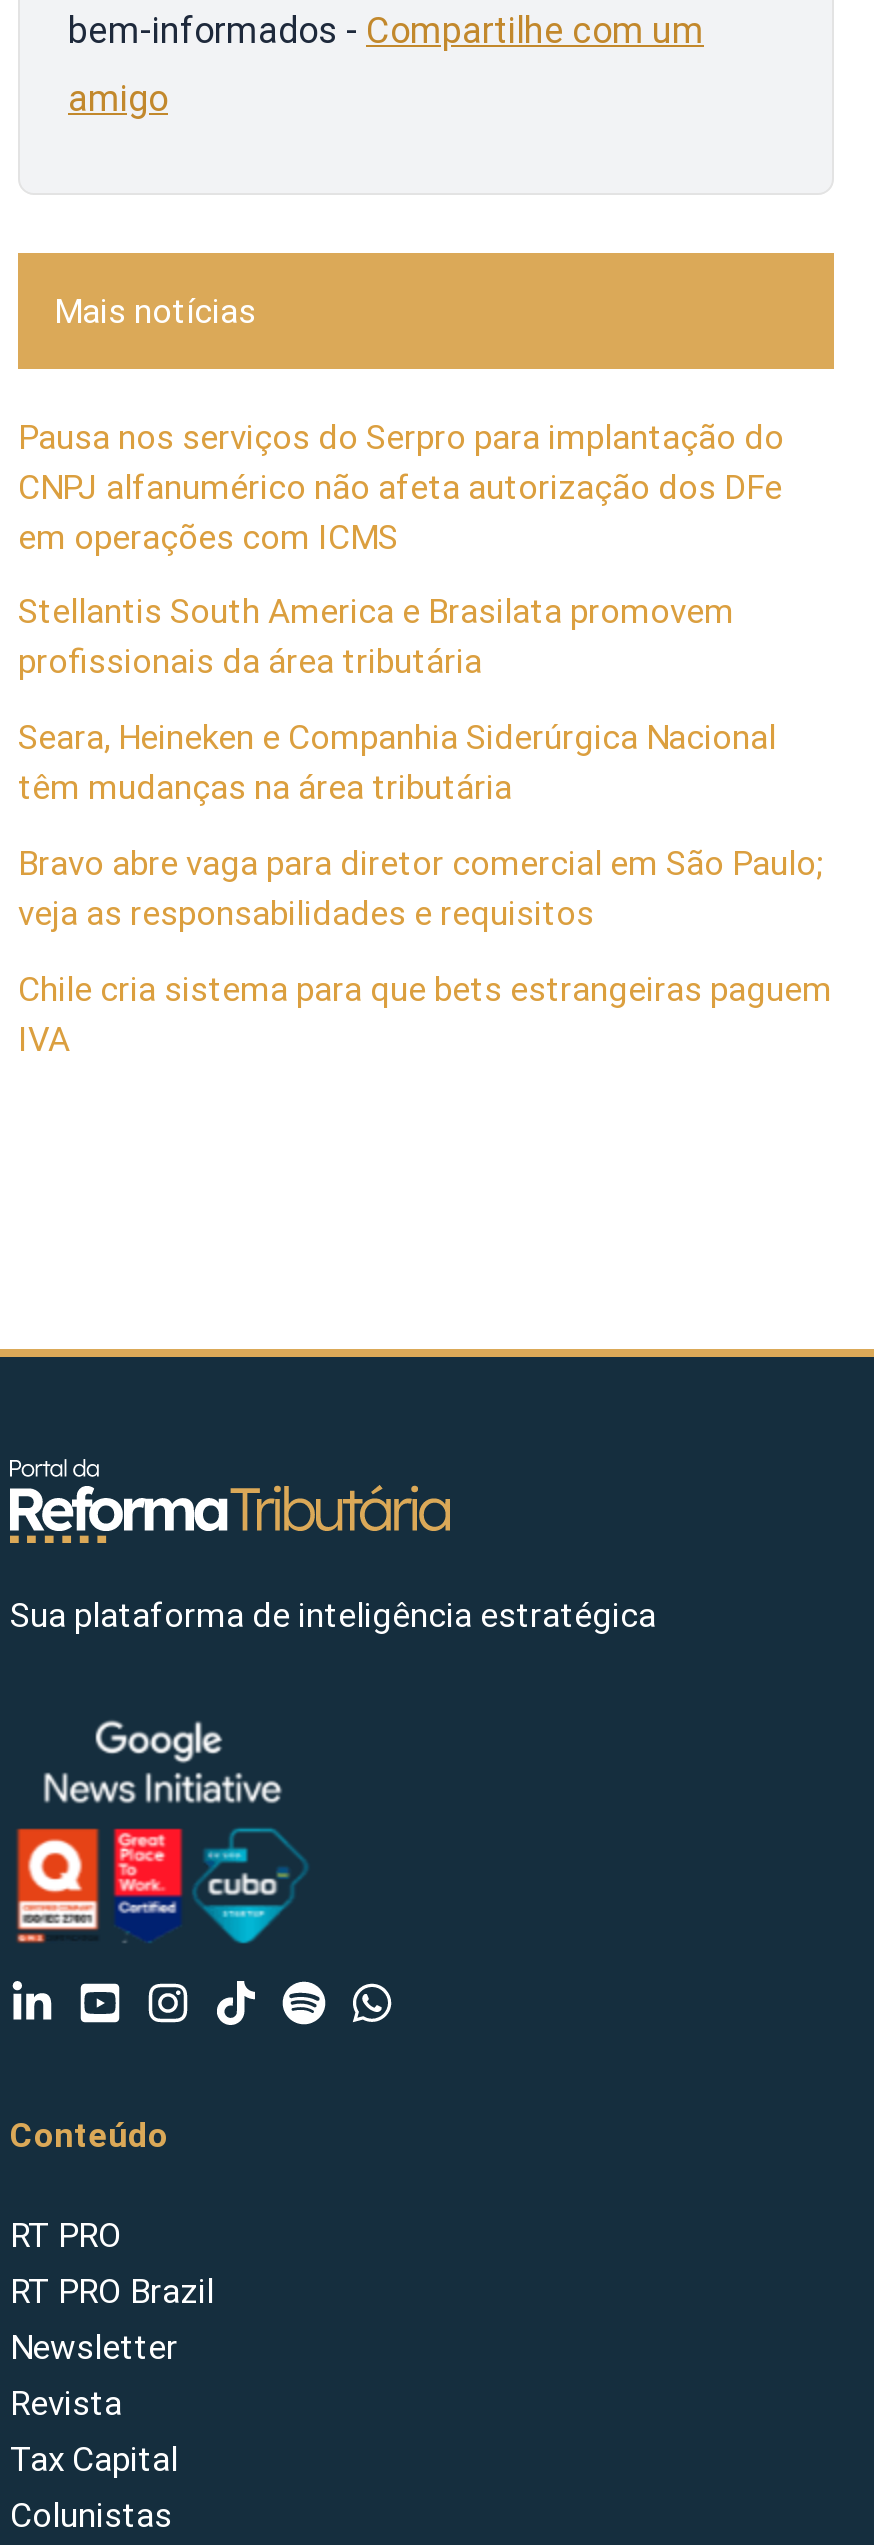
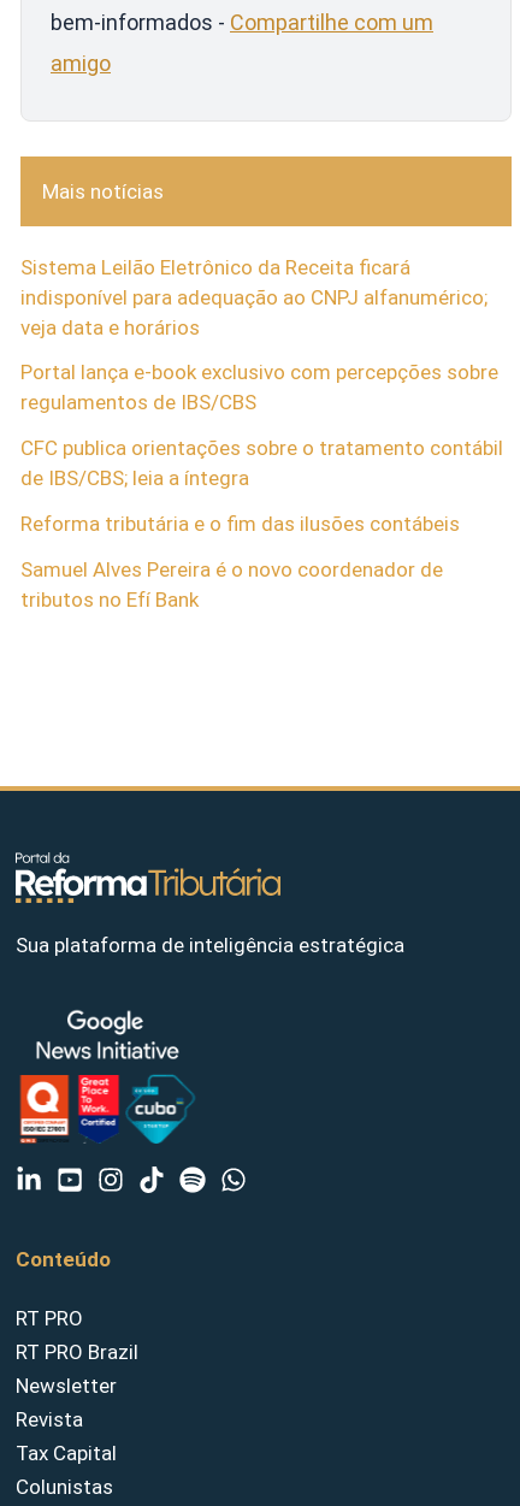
- Pausa nos serviços do Serpro para implantação do
- CNPJ alfanumérico não afeta autorização dos DFe
- em operações com ICMS
+ Sistema Leilão Eletrônico da Receita ficará
+ indisponível para adequação ao CNPJ alfanumérico;
+ veja data e horários

- Stellantis South America e Brasilata promovem
- profissionais da área tributária
+ Portal lança e-book exclusivo com percepções sobre
+ regulamentos de IBS/CBS

- Seara, Heineken e Companhia Siderúrgica Nacional
- têm mudanças na área tributária
+ CFC publica orientações sobre o tratamento contábil
+ de IBS/CBS; leia a íntegra

- Bravo abre vaga para diretor comercial em São Paulo;
- veja as responsabilidades e requisitos
+ Reforma tributária e o fim das ilusões contábeis

- Chile cria sistema para que bets estrangeiras paguem
- IVA
+ Samuel Alves Pereira é o novo coordenador de
+ tributos no Efí Bank
